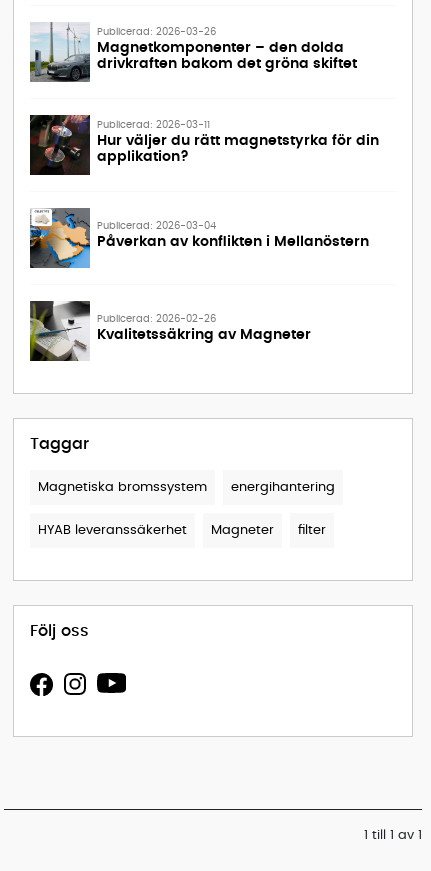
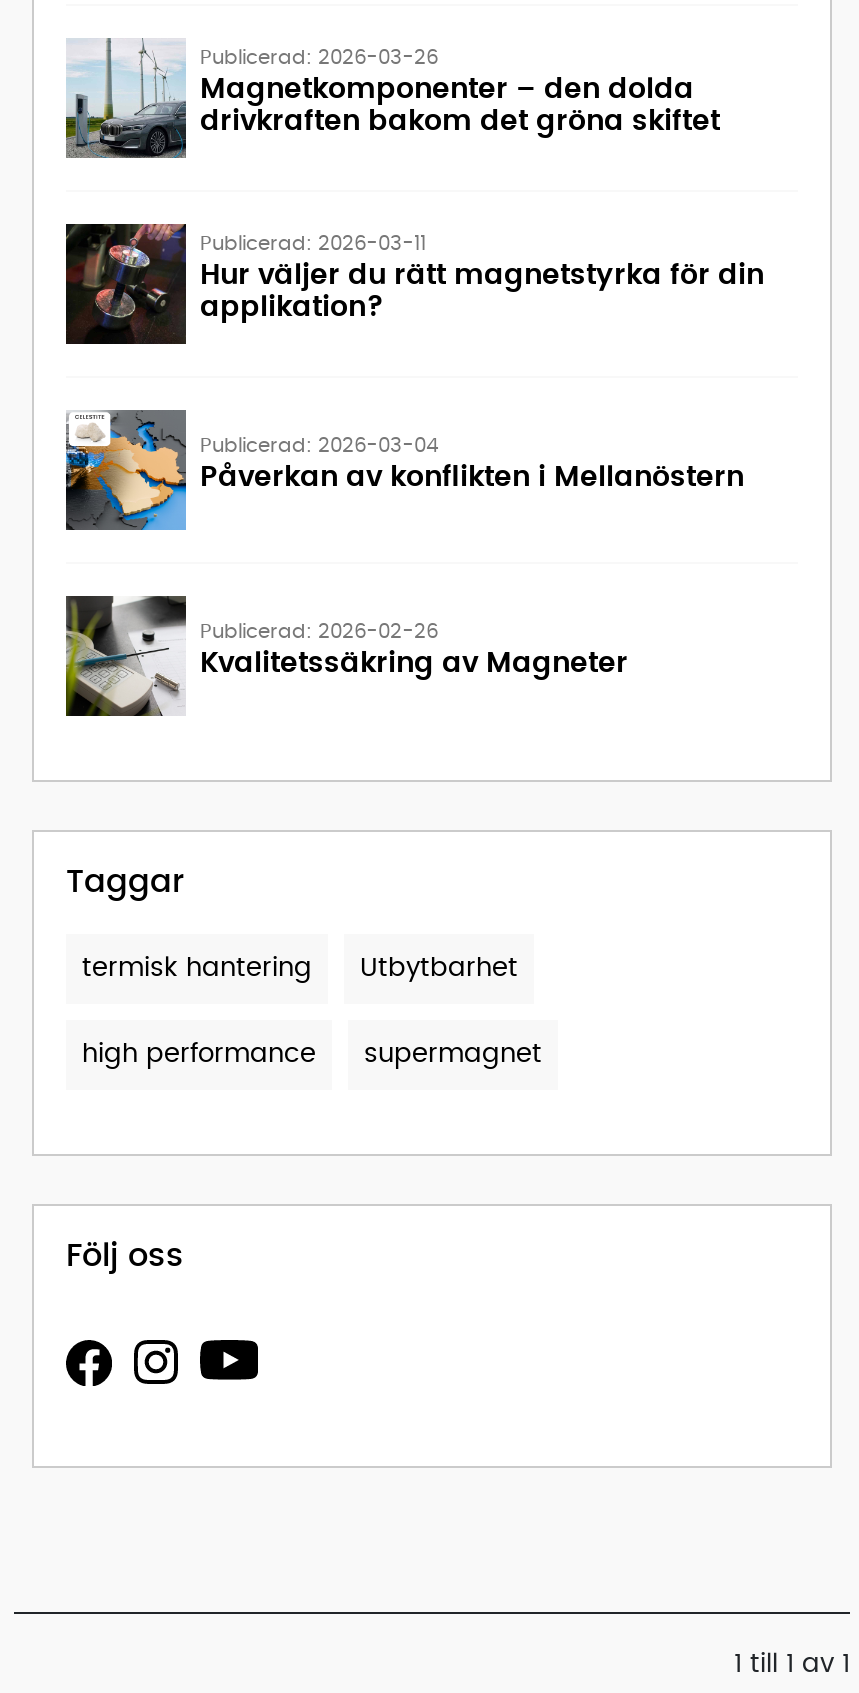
- Magnetiska bromssystem
- energihantering
+ termisk hantering
+ Utbytbarhet

- HYAB leveranssäkerhet
- Magneter
- filter
+ high performance
+ supermagnet
